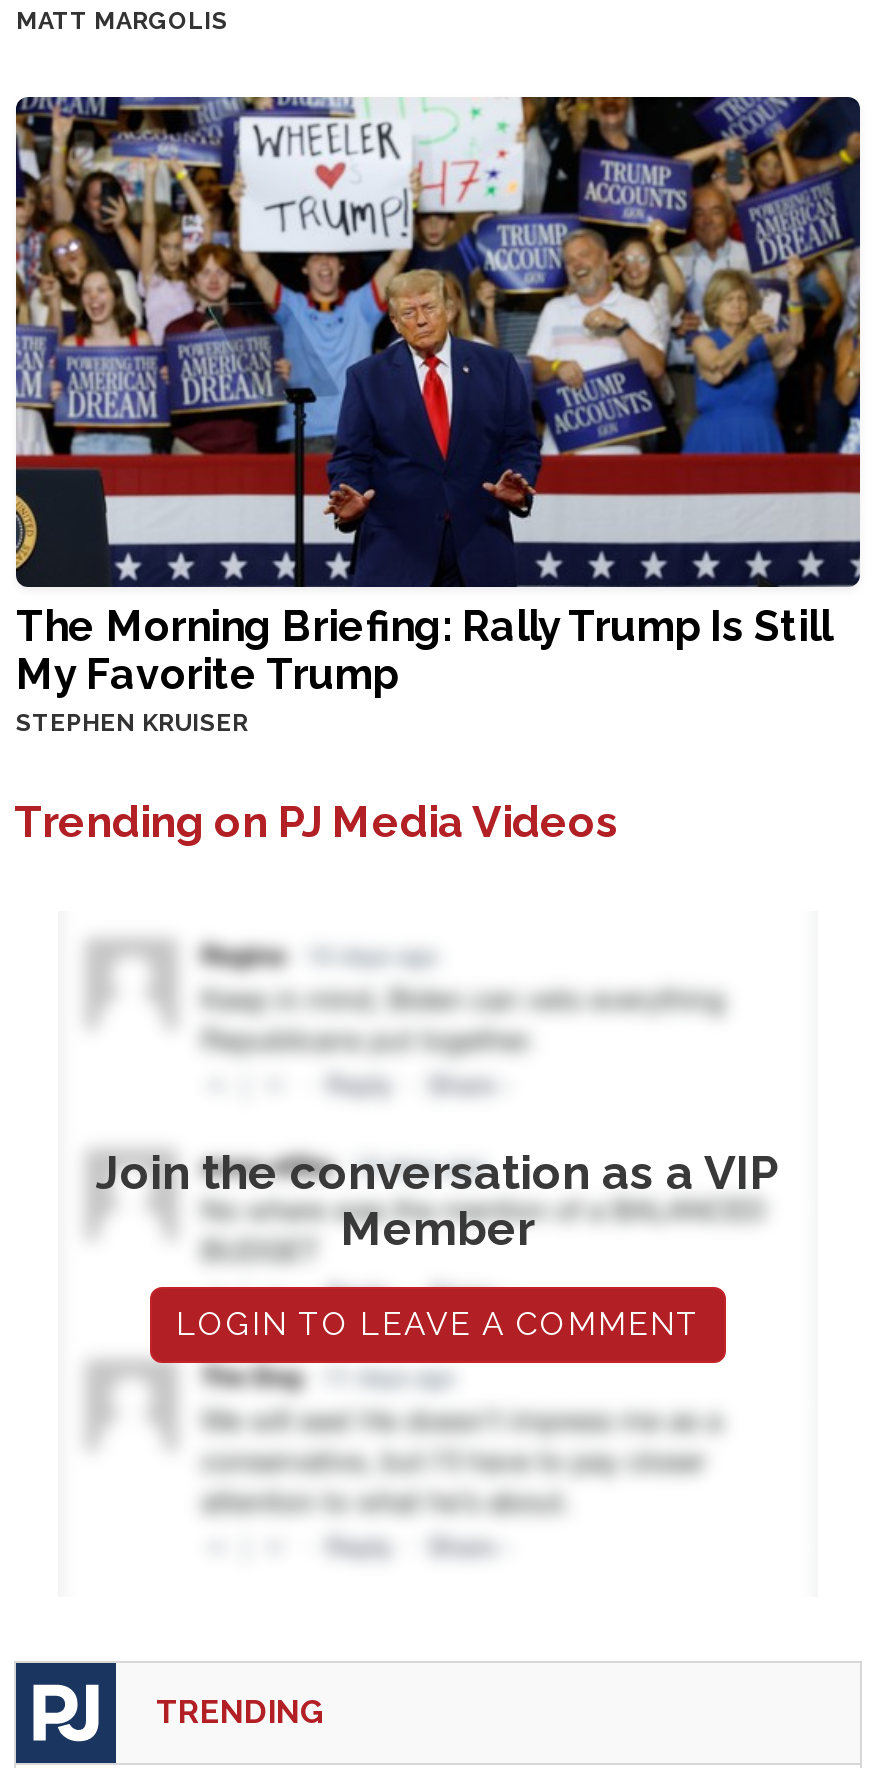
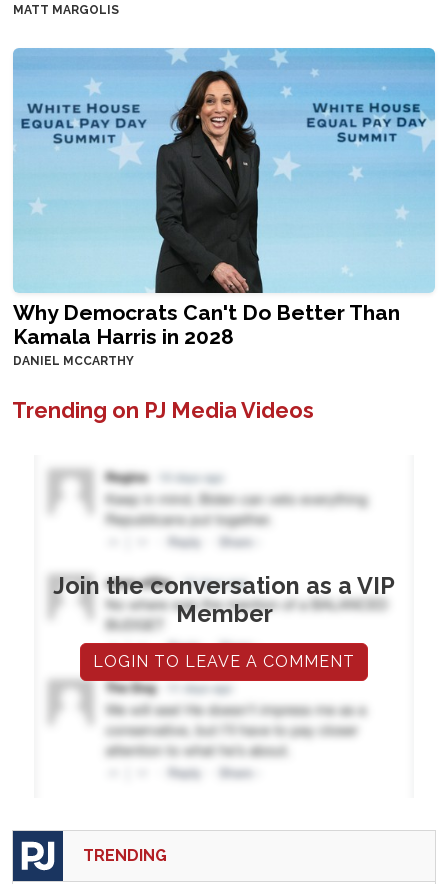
- [image]
- The Morning Briefing: Rally Trump Is Still
- My Favorite Trump
- STEPHEN KRUISER
+ [image]
+ Why Democrats Can't Do Better Than
+ Kamala Harris in 2028
+ DANIEL MCCARTHY
